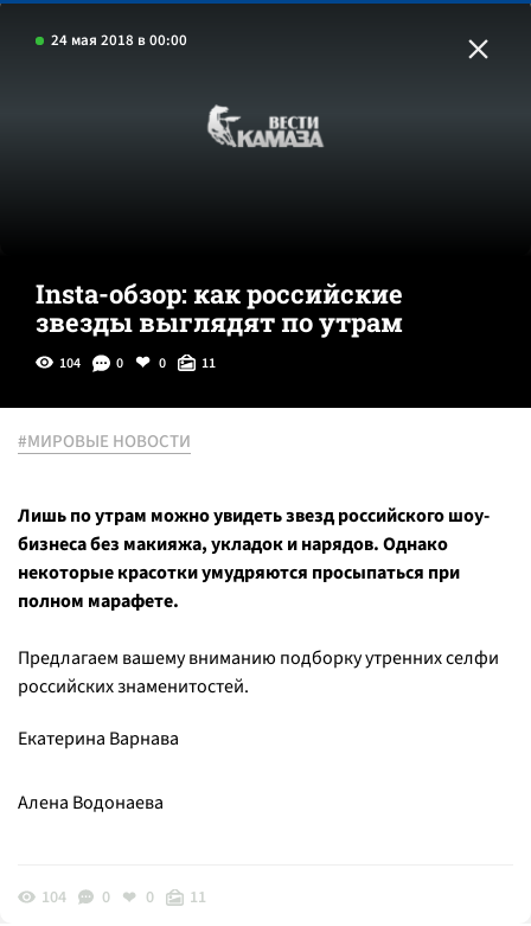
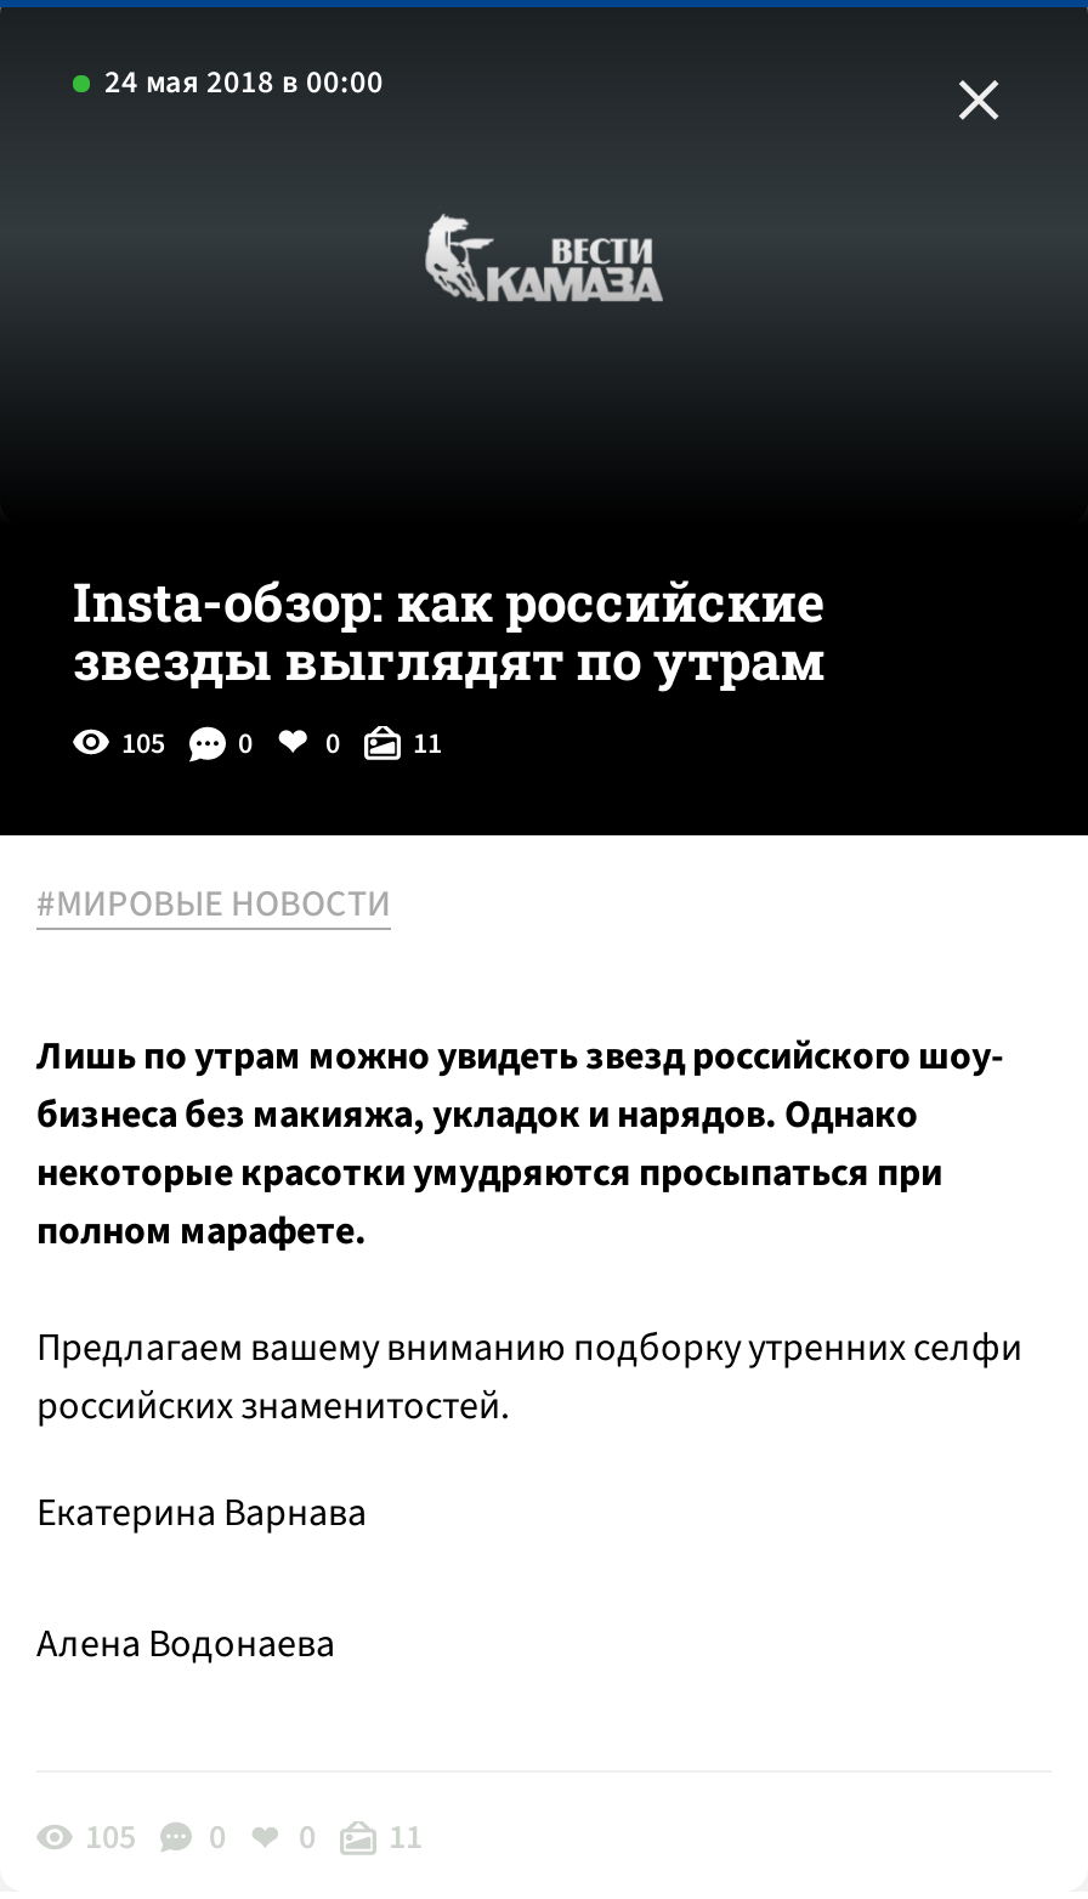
- 104 0 0 11
+ 105 0 0 11

- 104 0 0 11
+ 105 0 0 11
